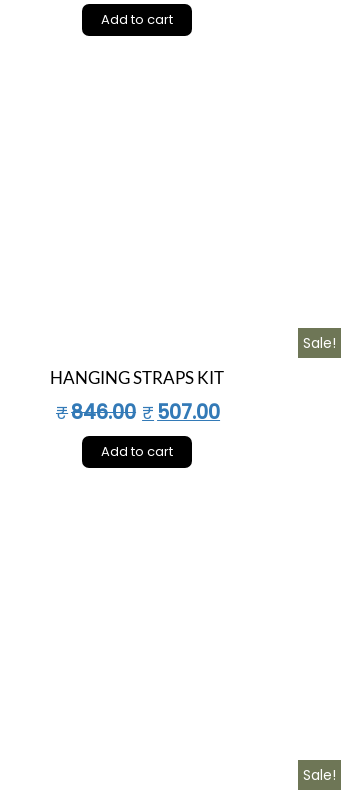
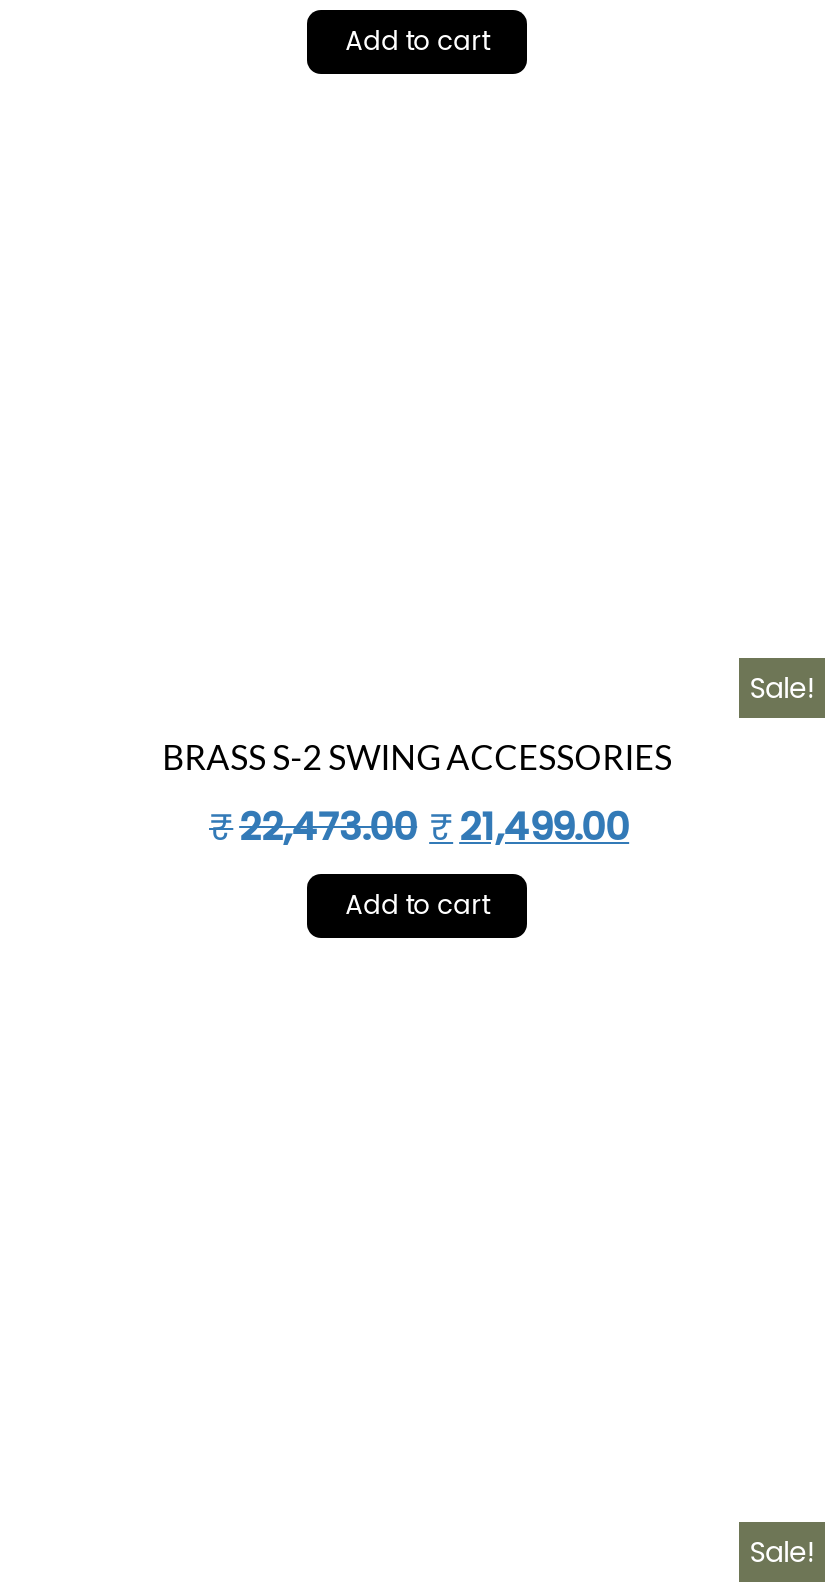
- HANGING STRAPS KIT
- ₹ 846.00 ₹ 507.00
+ BRASS S-2 SWING ACCESSORIES
+ ₹ 22,473.00 ₹ 21,499.00
